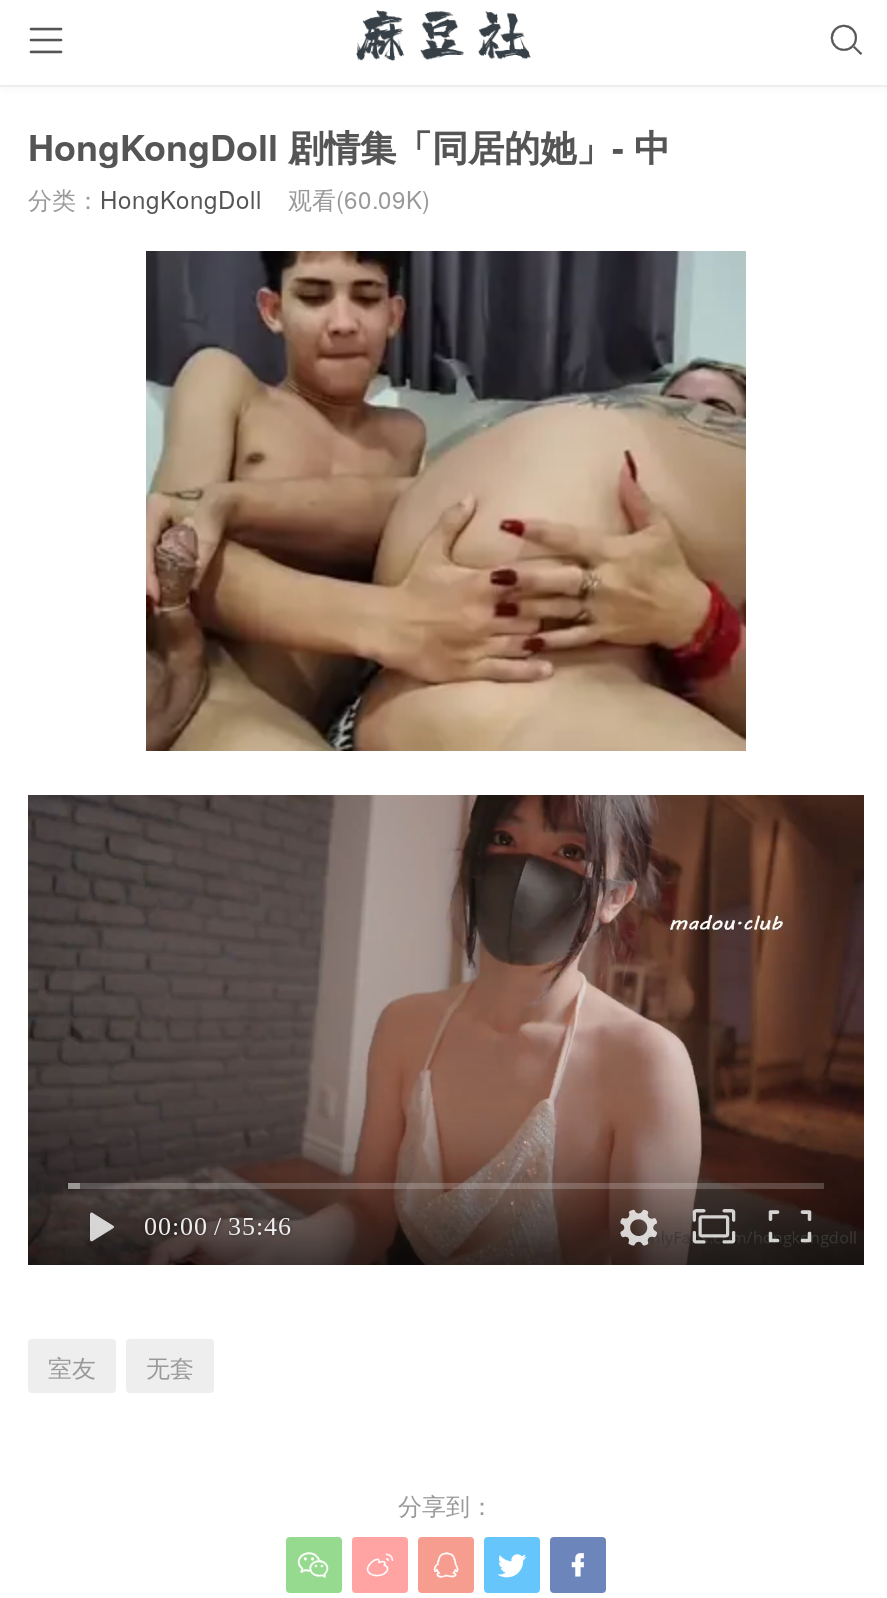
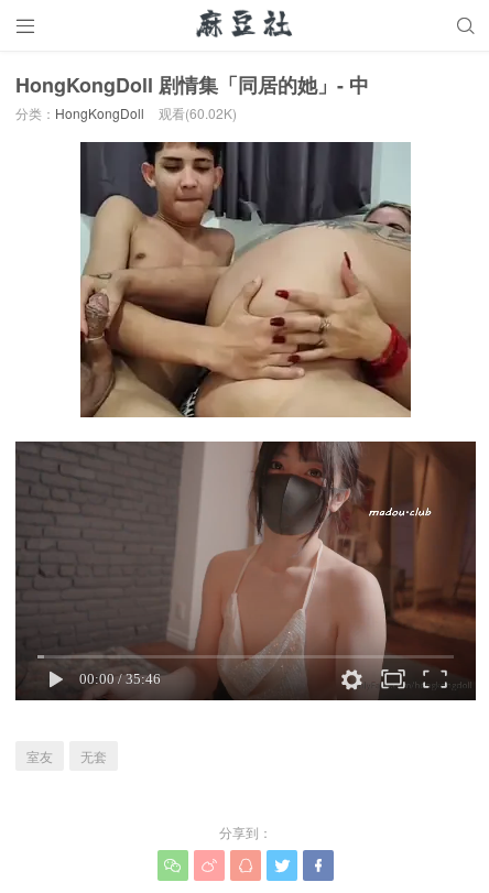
- 分类：HongKongDoll 观看(60.09K)
+ 分类：HongKongDoll 观看(60.02K)
